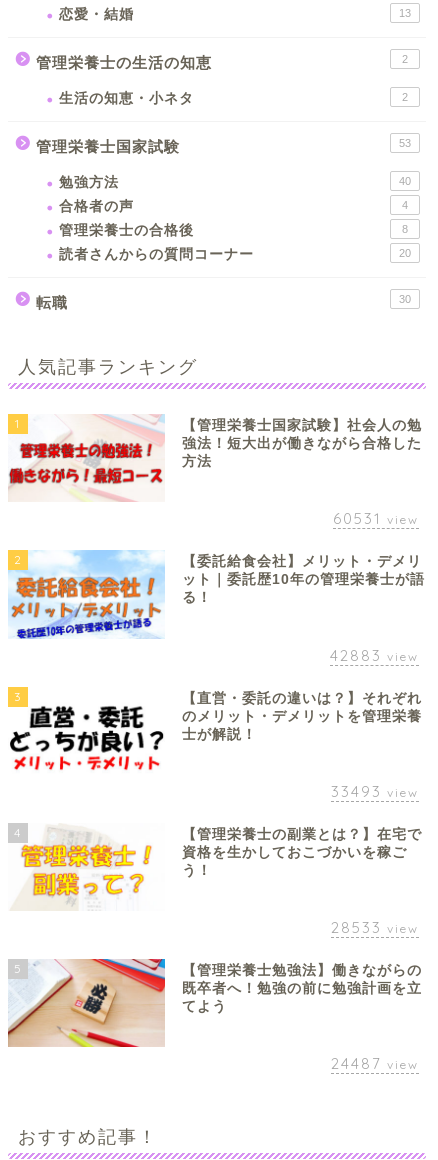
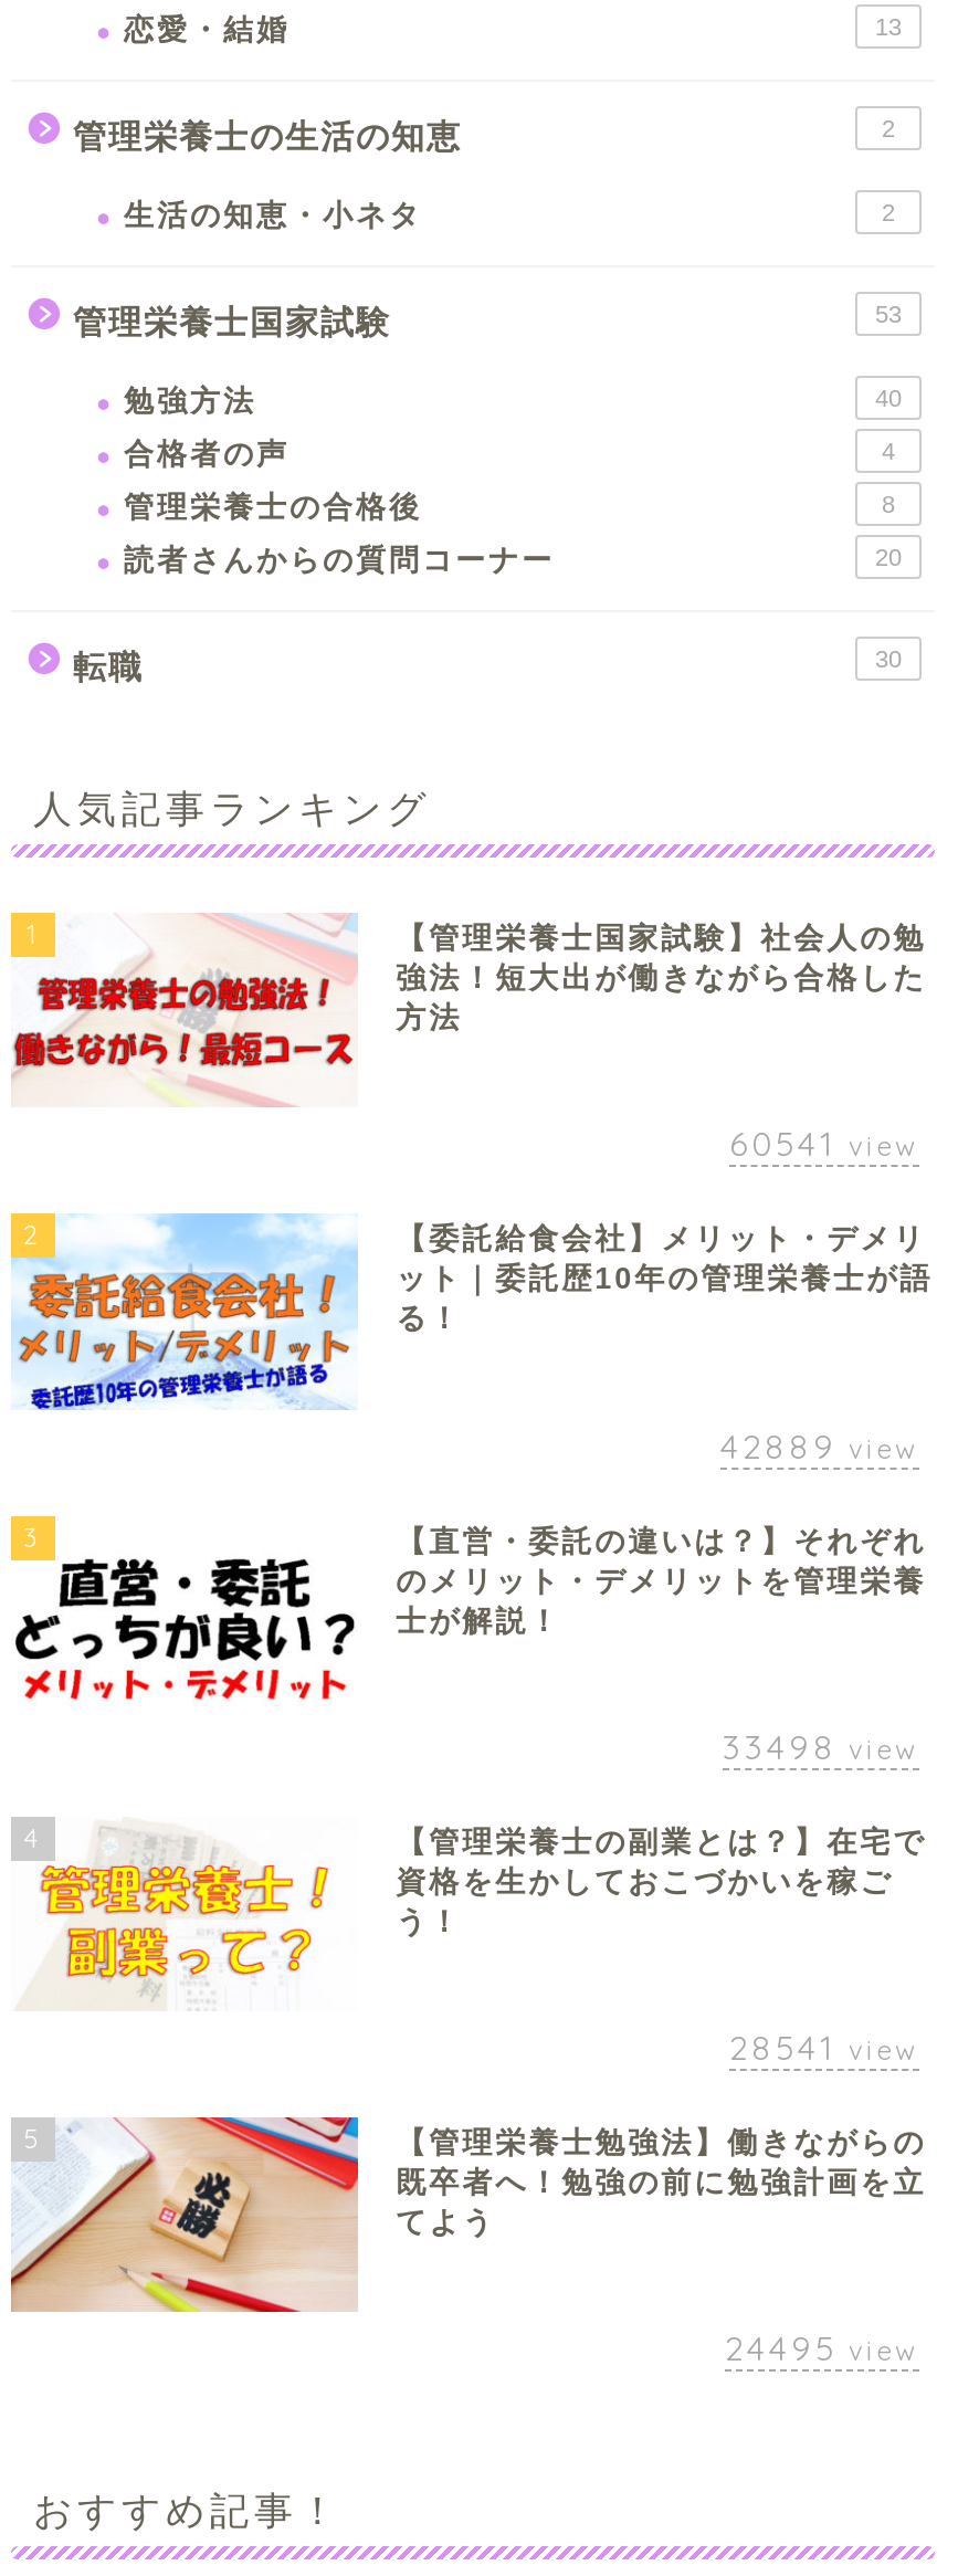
- 60531 view
+ 60541 view

- 42883 view
+ 42889 view

- 33493 view
+ 33498 view

- 28533 view
+ 28541 view

- 24487 view
+ 24495 view
